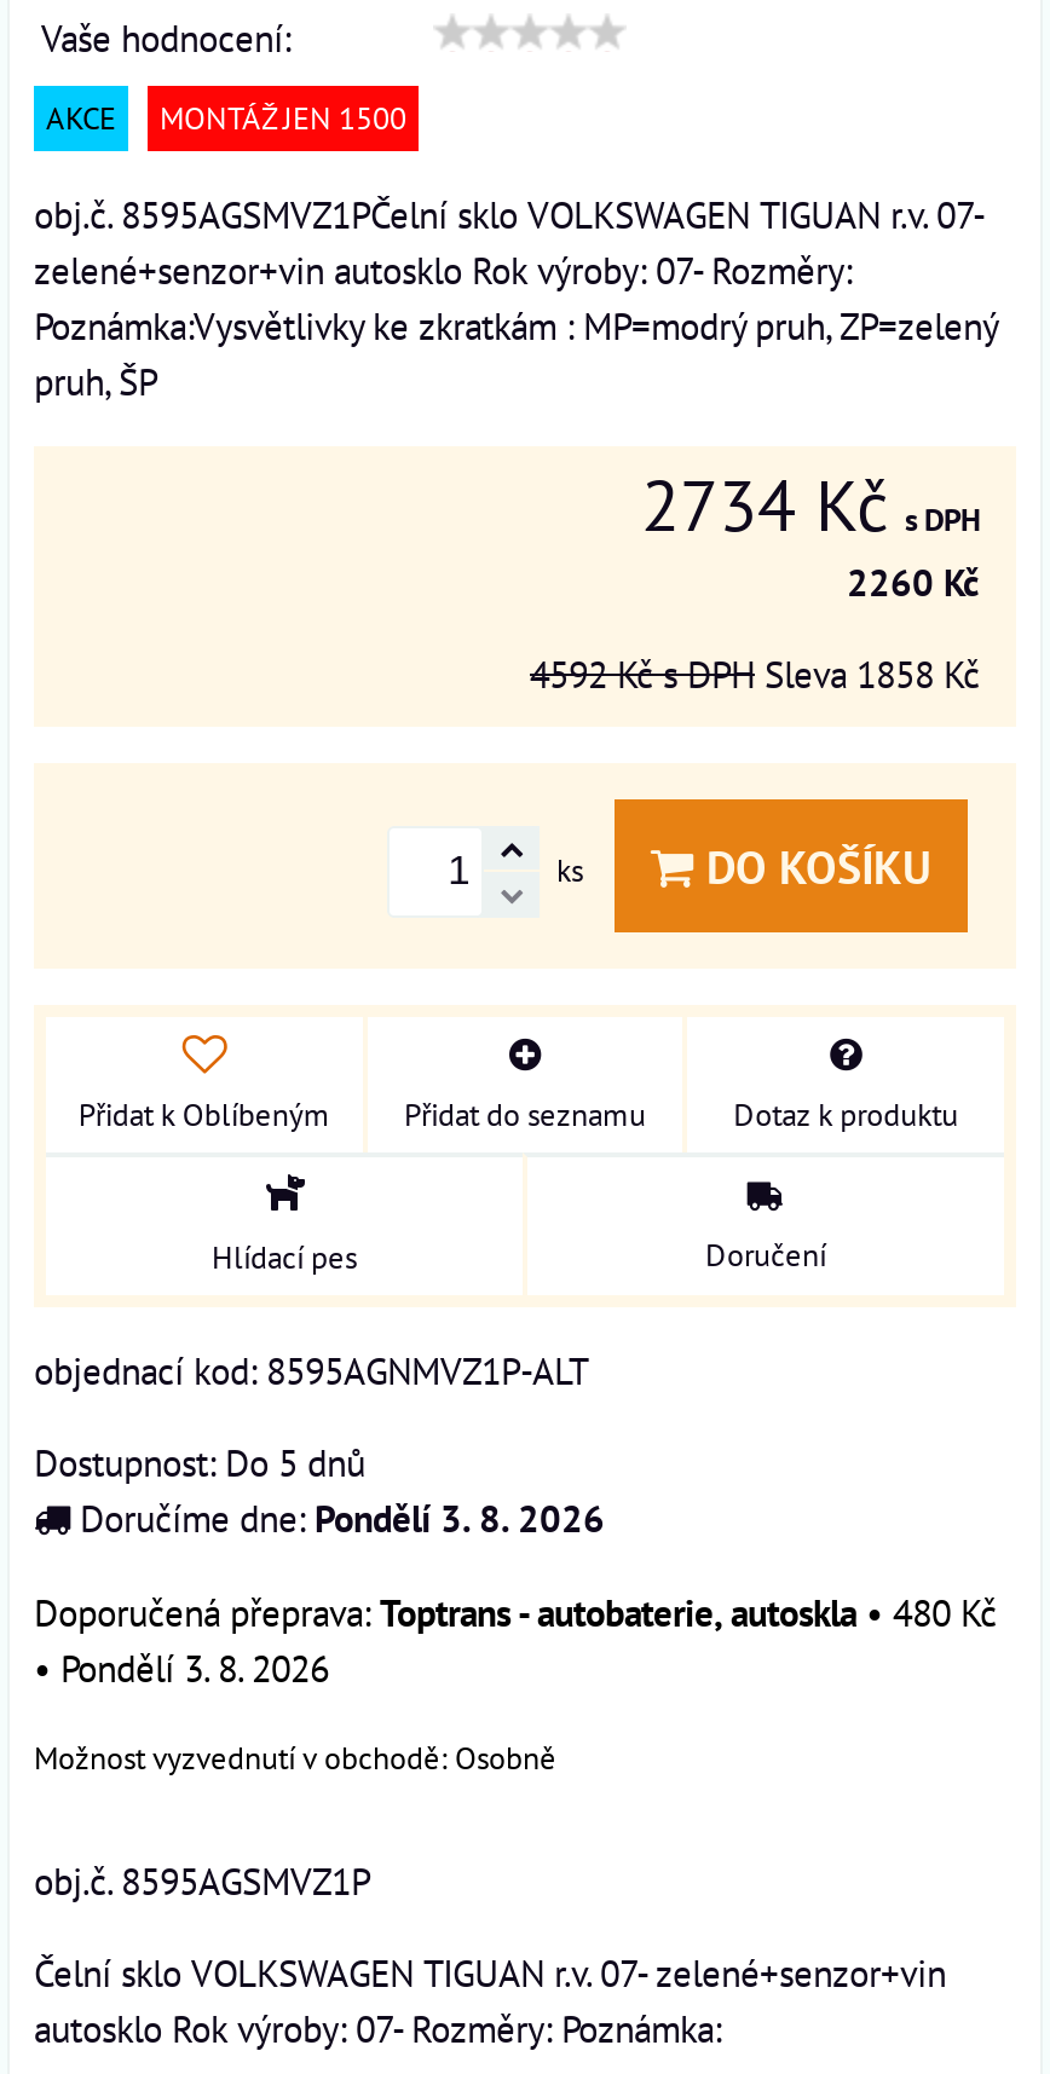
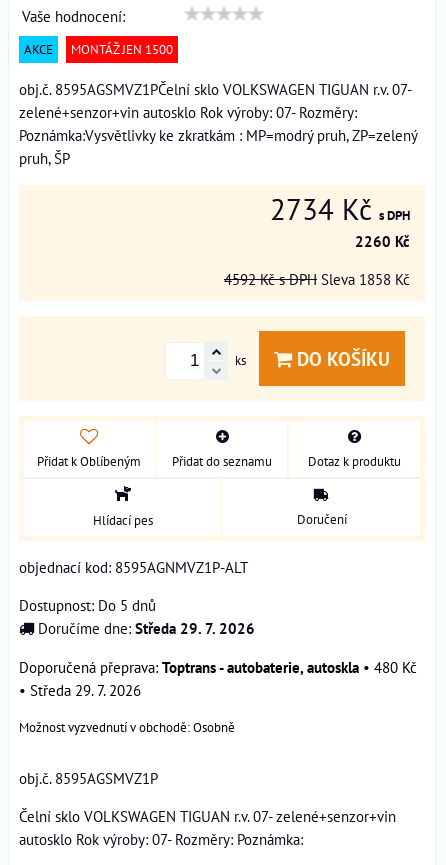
- Doručíme dne: Pondělí 3. 8. 2026
+ Doručíme dne: Středa 29. 7. 2026

- • Pondělí 3. 8. 2026
+ • Středa 29. 7. 2026
